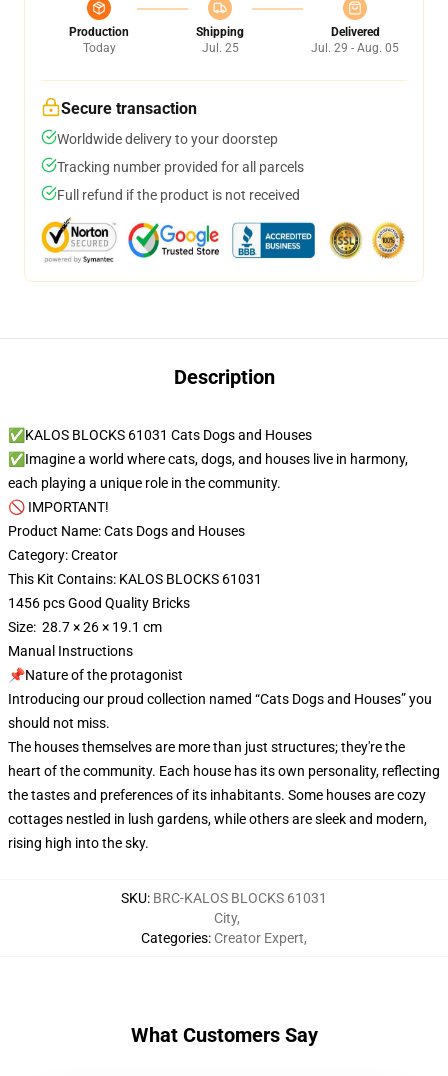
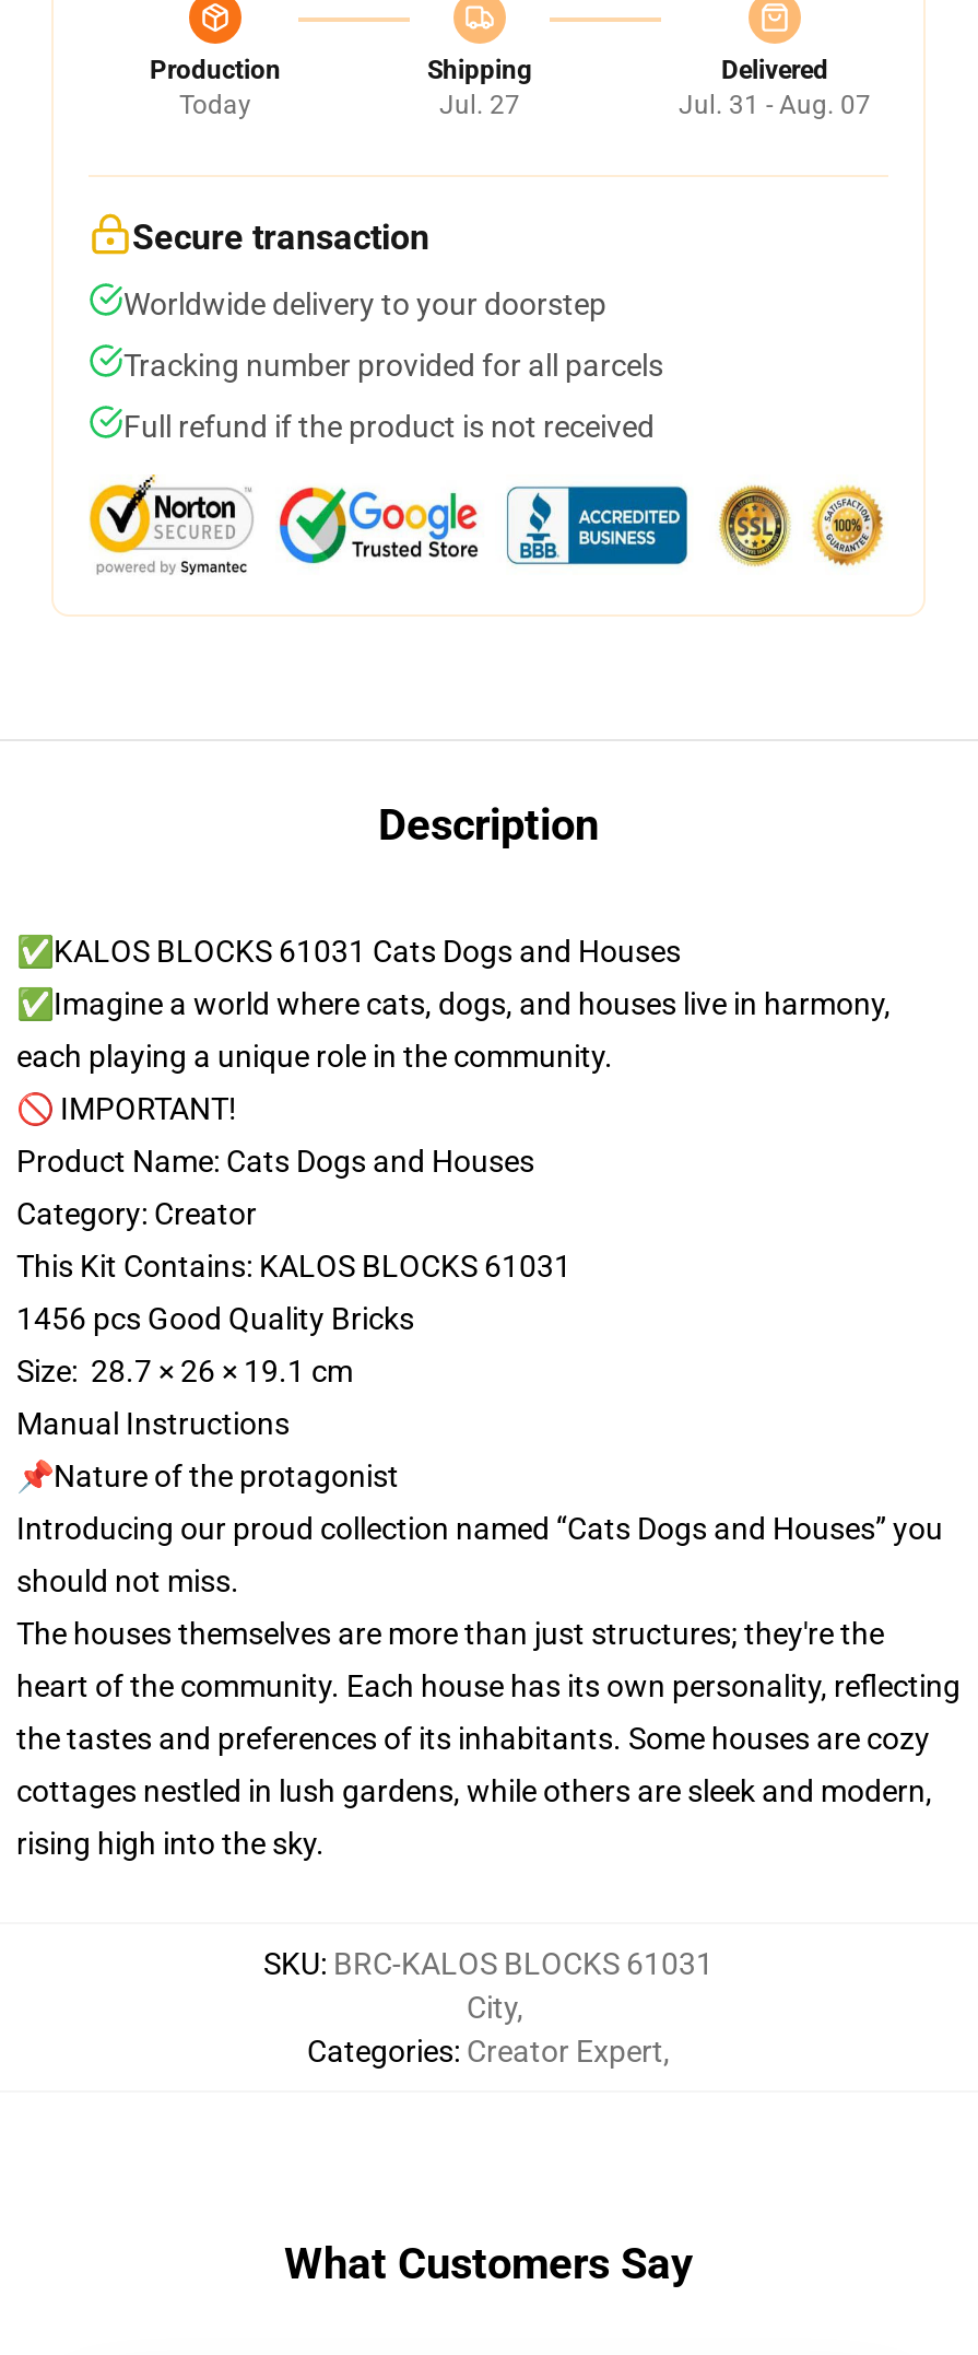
- Jul. 25
+ Jul. 27

- Jul. 29 - Aug. 05
+ Jul. 31 - Aug. 07
